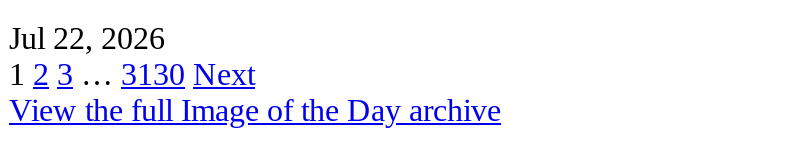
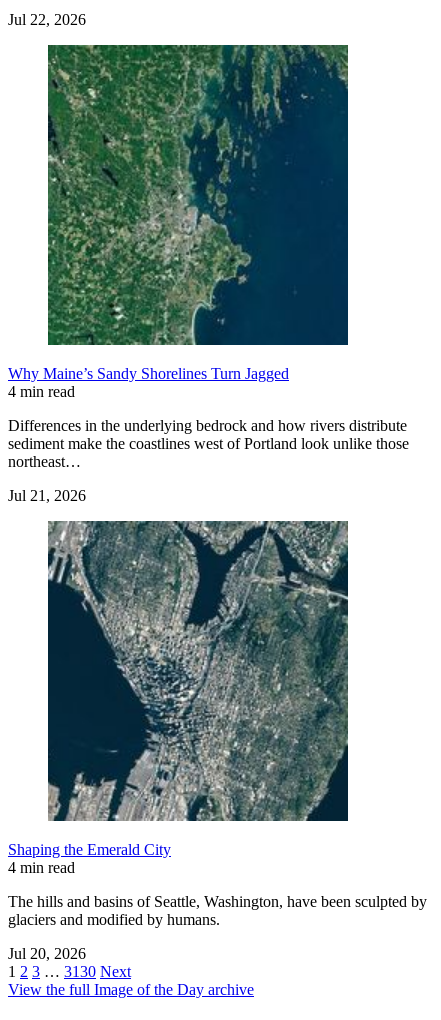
+ [image]
+ Why Maine’s Sandy Shorelines Turn Jagged
+ 4 min read
+ Differences in the underlying bedrock and how rivers distribute
+ sediment make the coastlines west of Portland look unlike those
+ northeast…
+ Jul 21, 2026

+ [image]
+ Shaping the Emerald City
+ 4 min read
+ The hills and basins of Seattle, Washington, have been sculpted by
+ glaciers and modified by humans.
+ Jul 20, 2026
